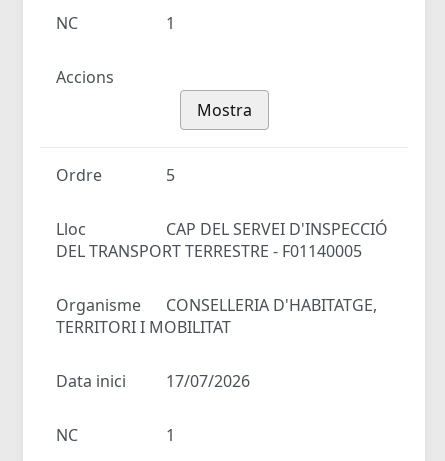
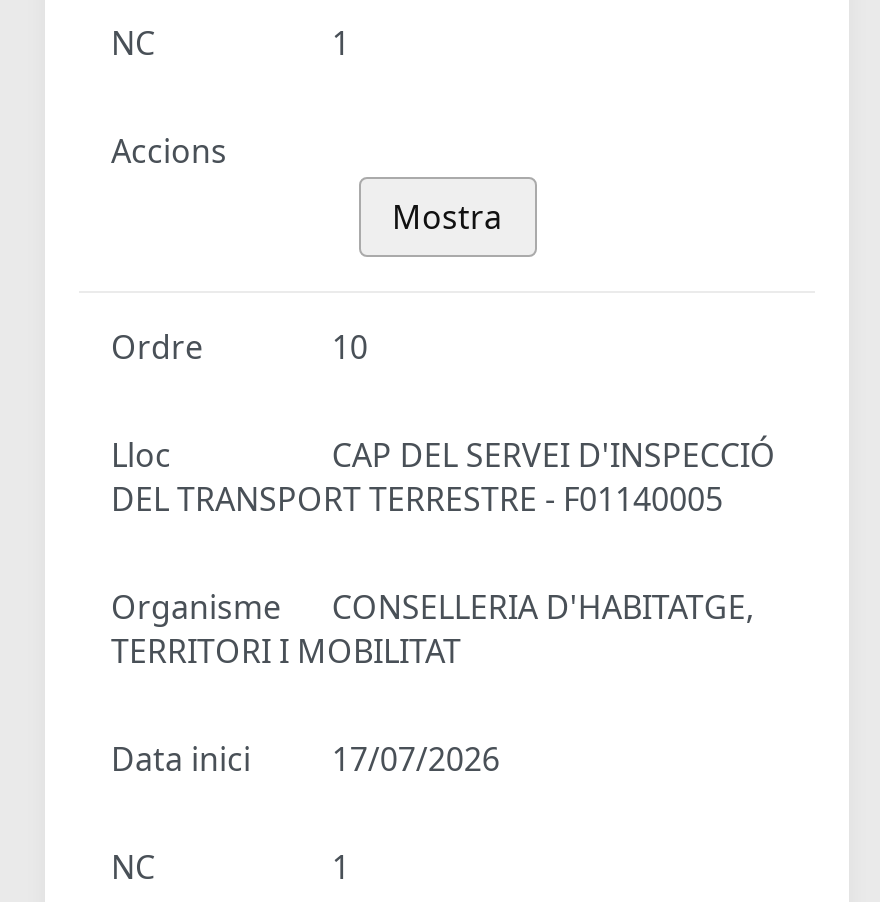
- 5
+ 10
